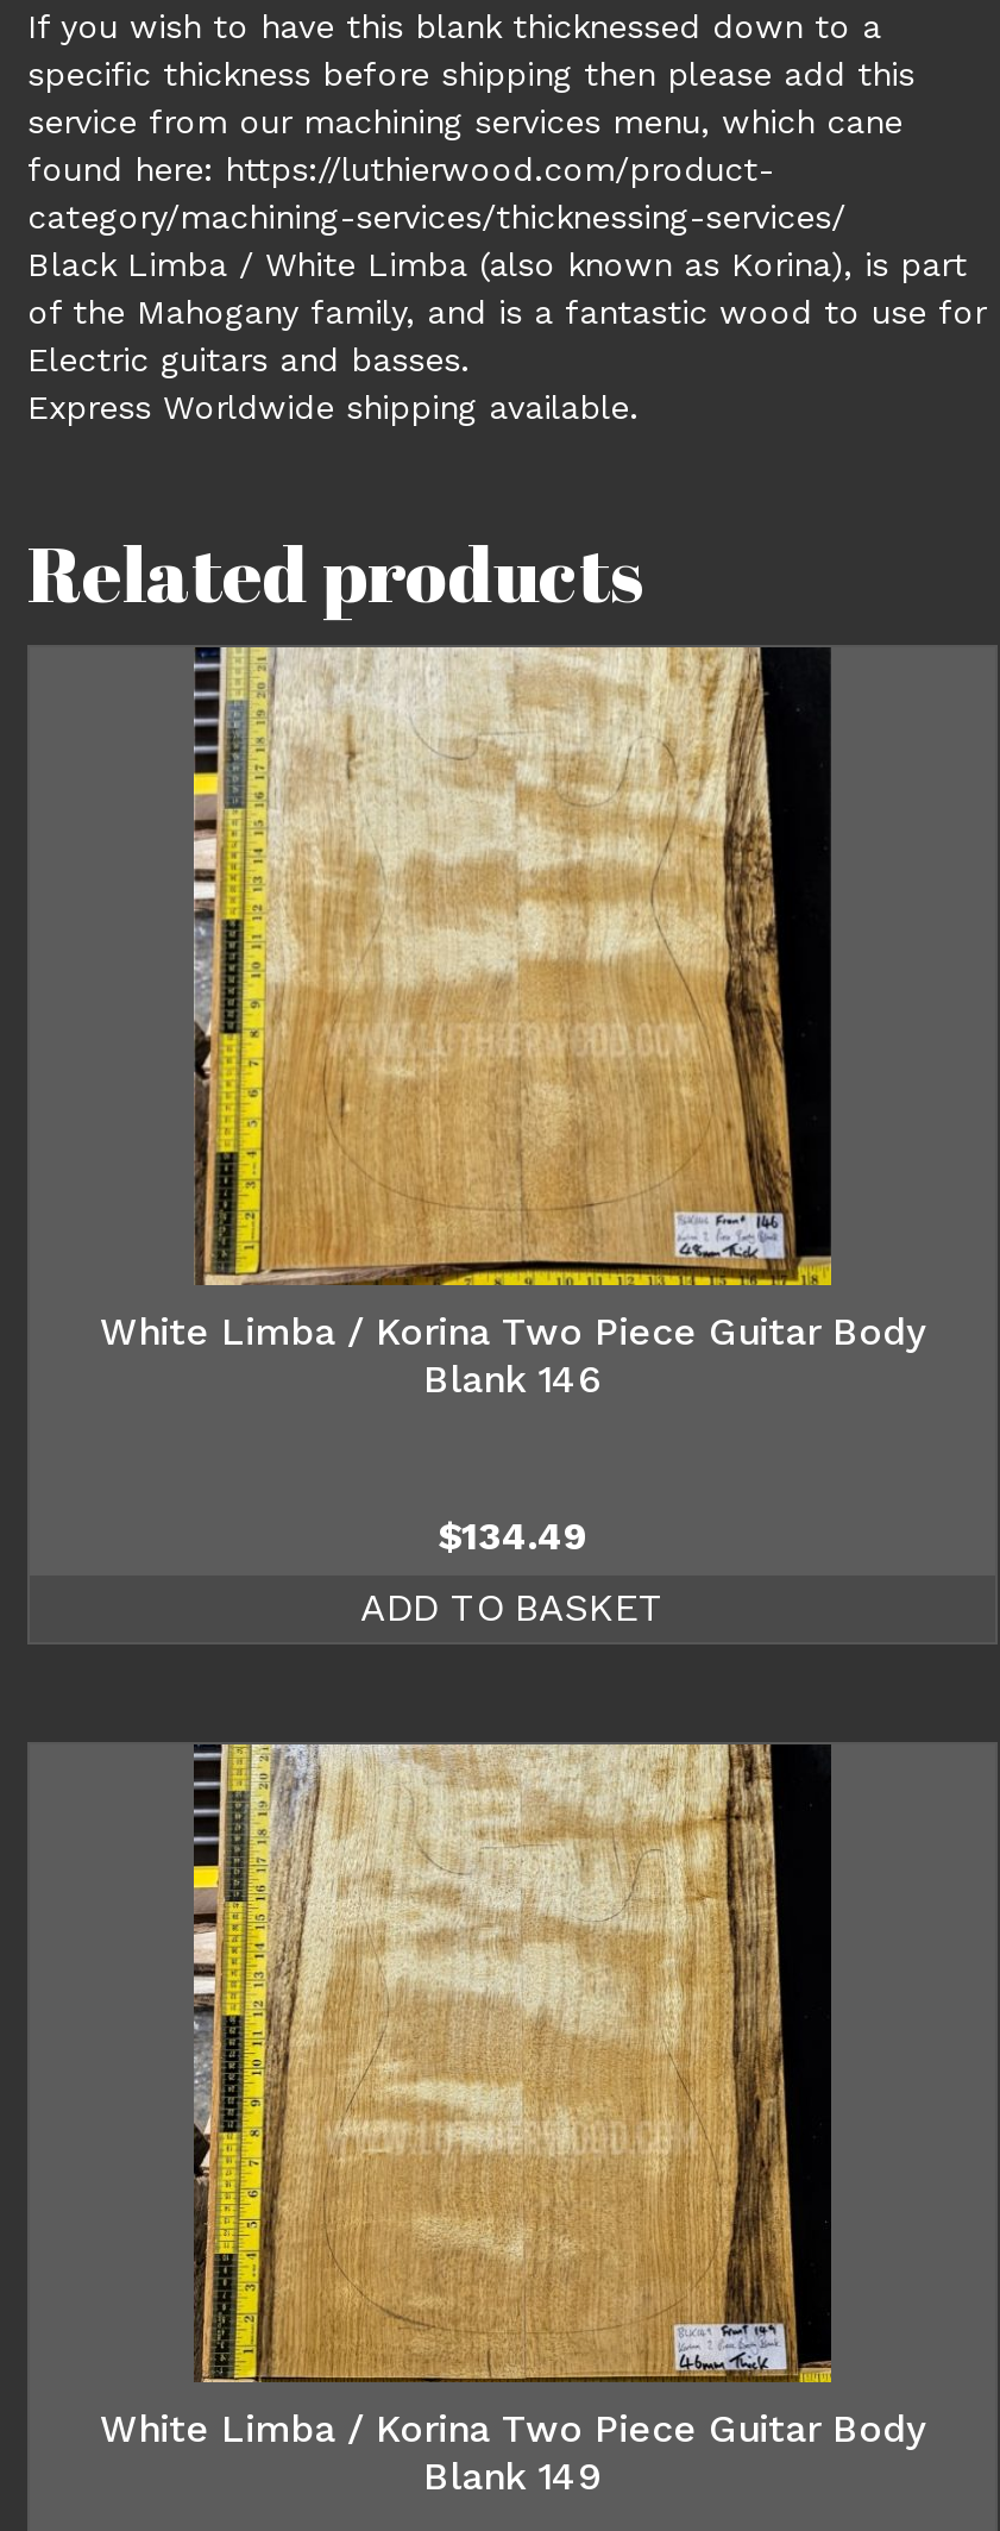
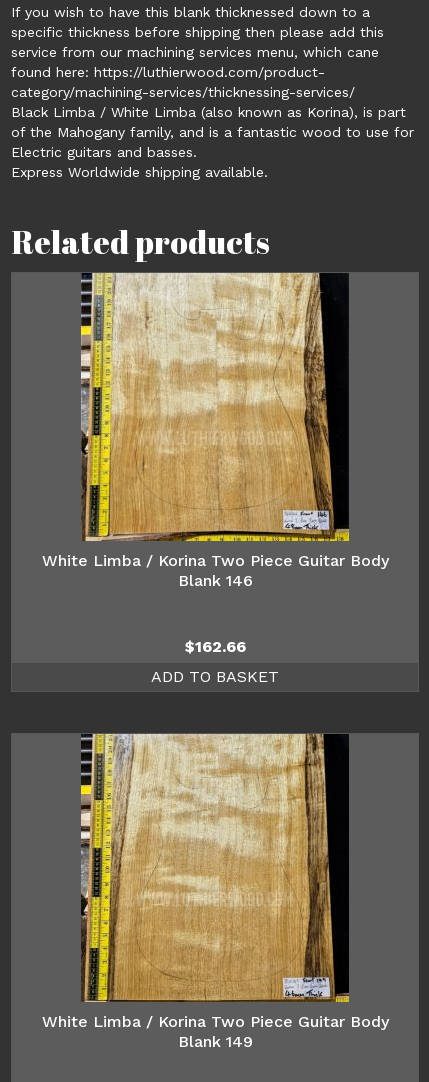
- $134.49
+ $162.66
